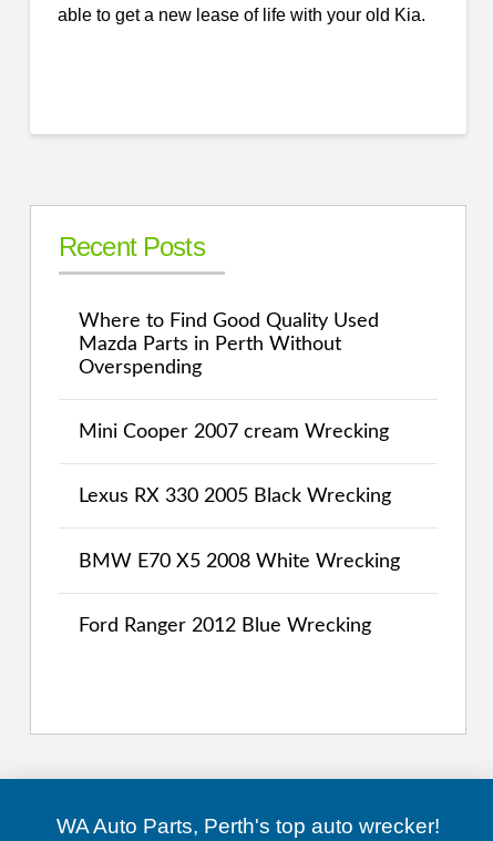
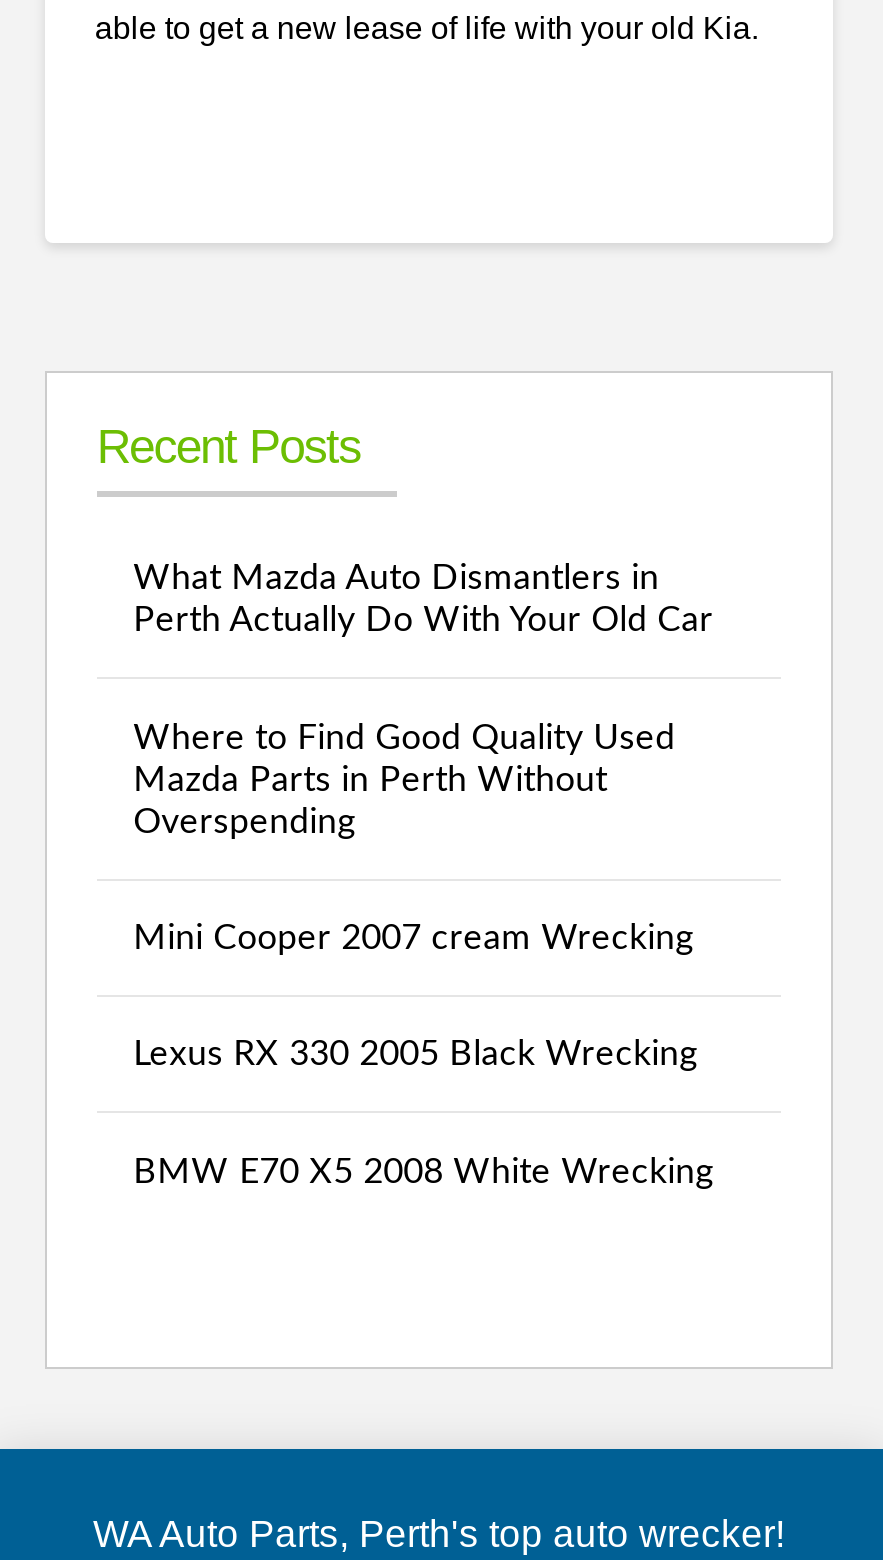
+ What Mazda Auto Dismantlers in
+ Perth Actually Do With Your Old Car

moved down: Where to Find Good Quality Used | Mazda Parts in Perth Without | Overspending | Mini Cooper 2007 cream Wrecking | Lexus RX 330 2005 Black Wrecking | BMW E70 X5 2008 White Wrecking

- Ford Ranger 2012 Blue Wrecking
